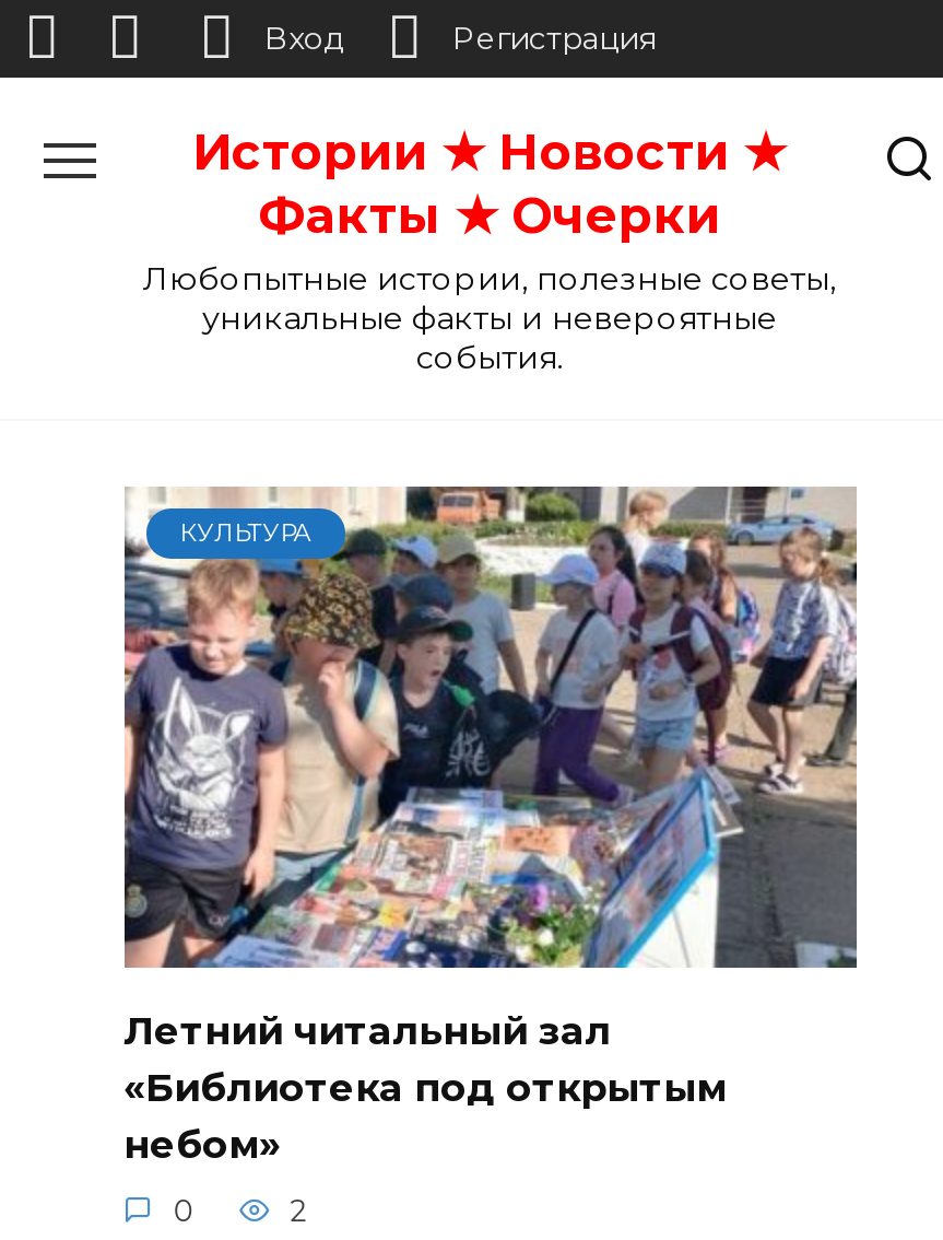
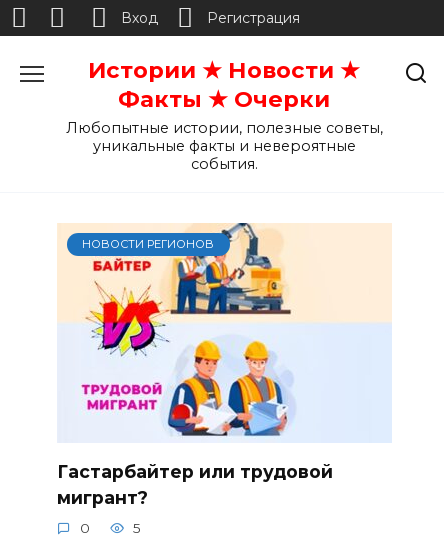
- [image]
- КУЛЬТУРА
+ [image]
+ НОВОСТИ РЕГИОНОВ

- Летний читальный зал
- «Библиотека под открытым
- небом»
+ Гастарбайтер или трудовой
+ мигрант?

- 2
+ 5
